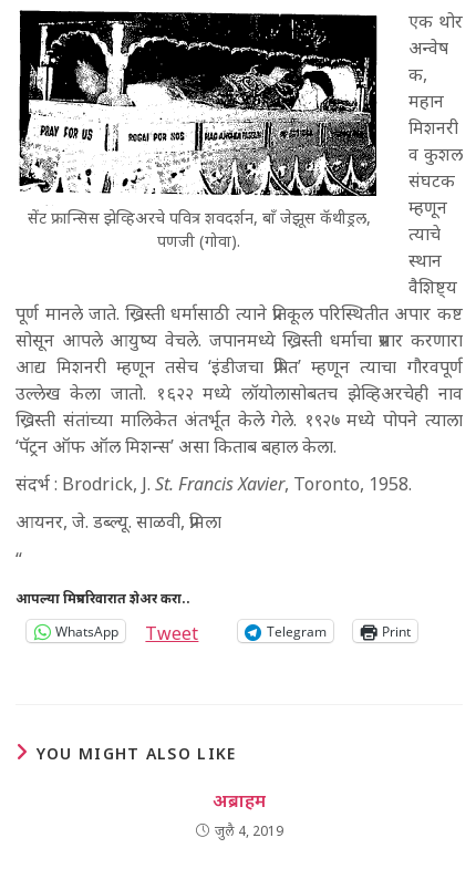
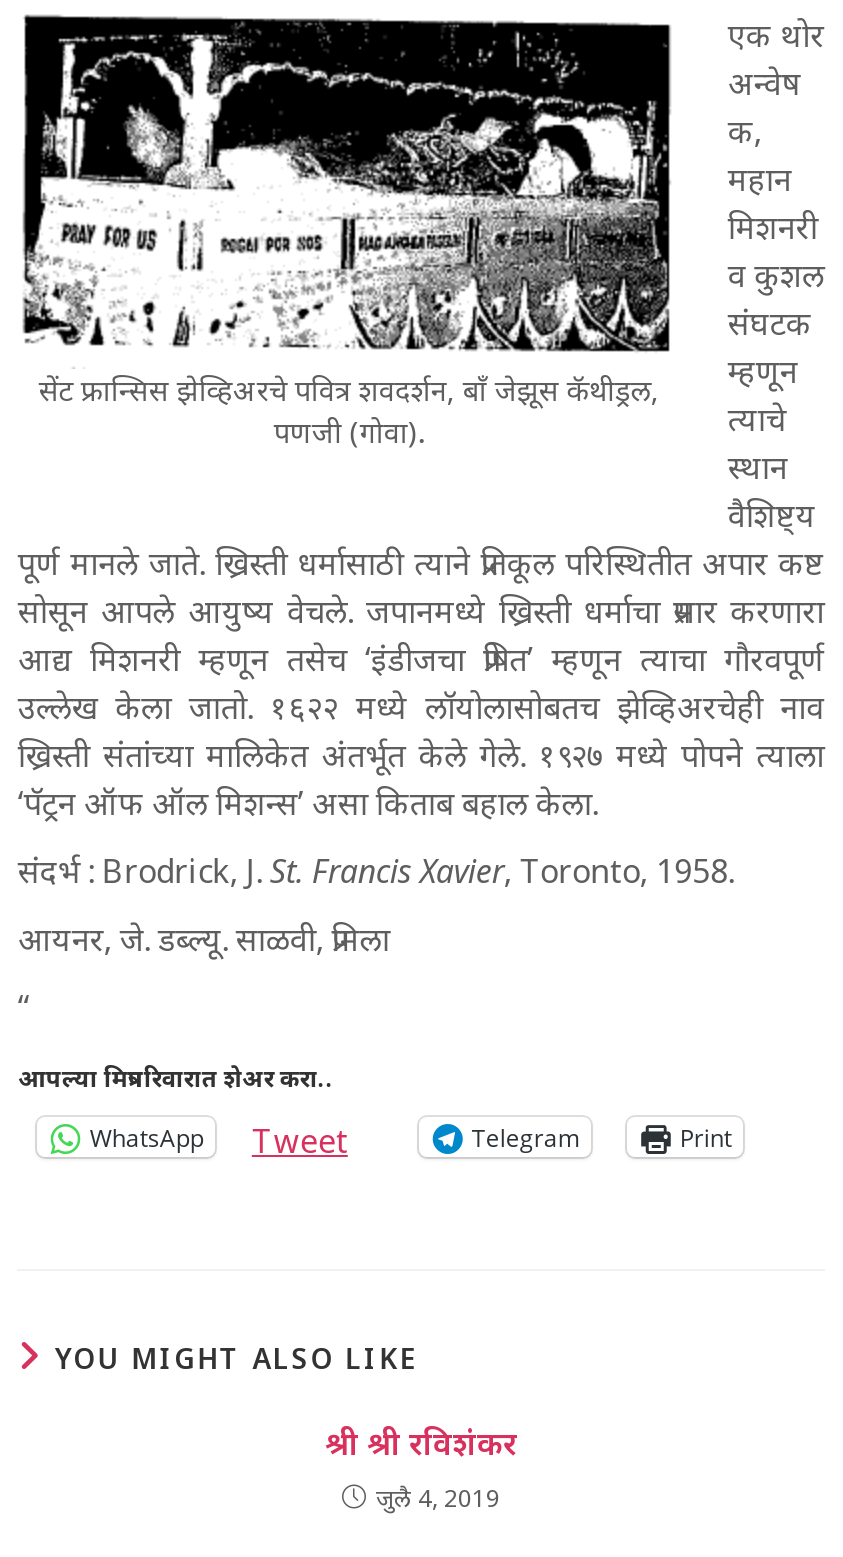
- अब्राहम
+ श्री श्री रविशंकर
